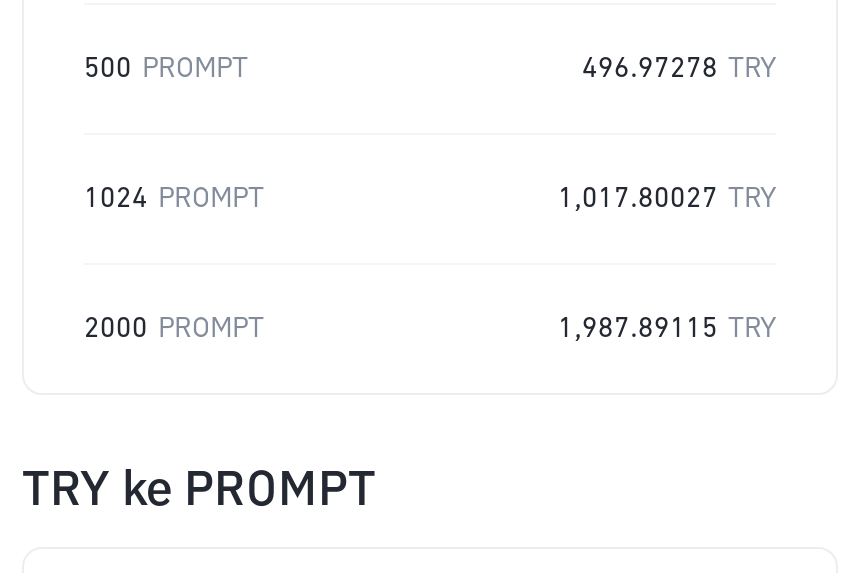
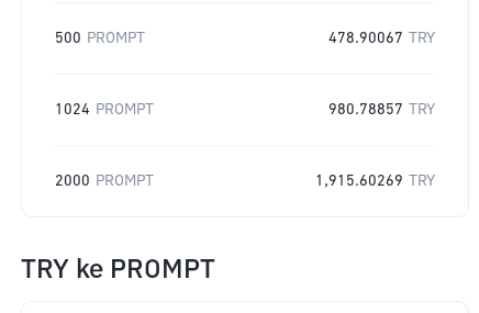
- 496.97278 TRY
+ 478.90067 TRY

- 1,017.80027 TRY
+ 980.78857 TRY

- 1,987.89115 TRY
+ 1,915.60269 TRY
